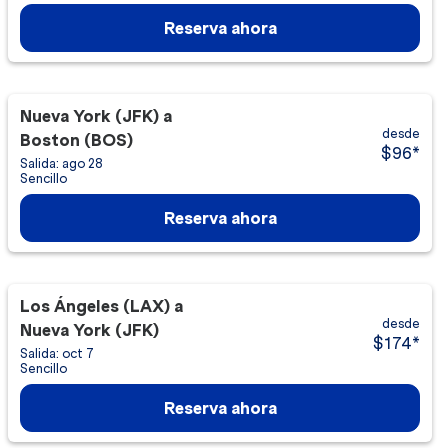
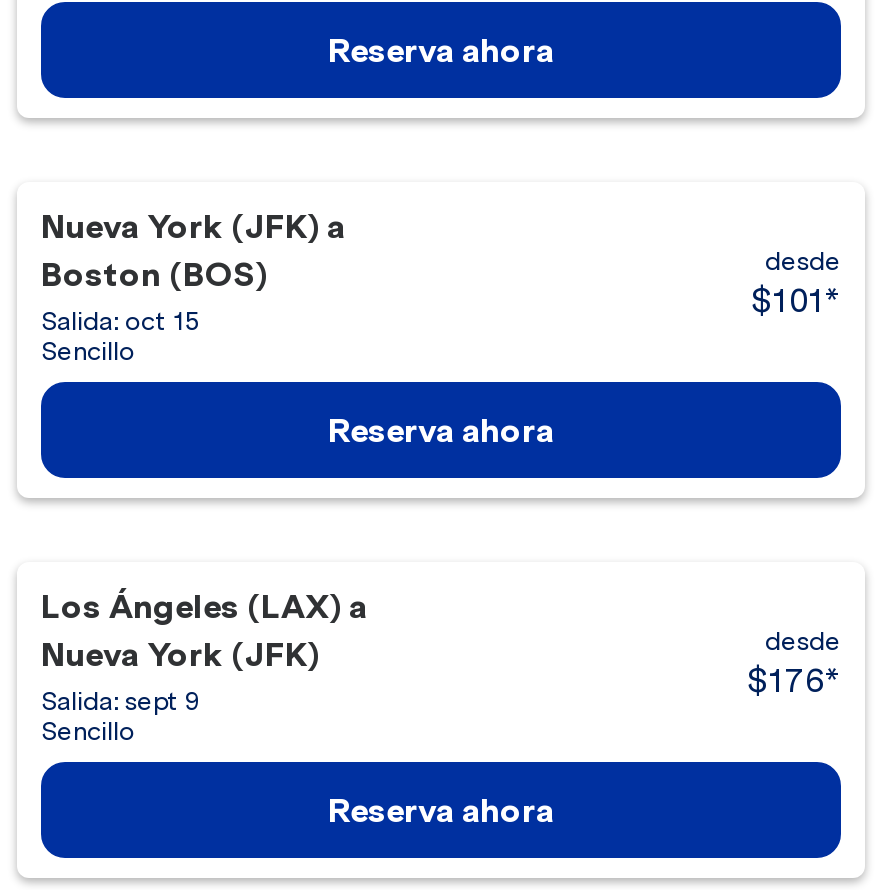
- $96 *
+ $101 *

- Salida: ago 28
+ Salida: oct 15

- $174*
+ $176*

- Salida: oct 7
+ Salida: sept 9
